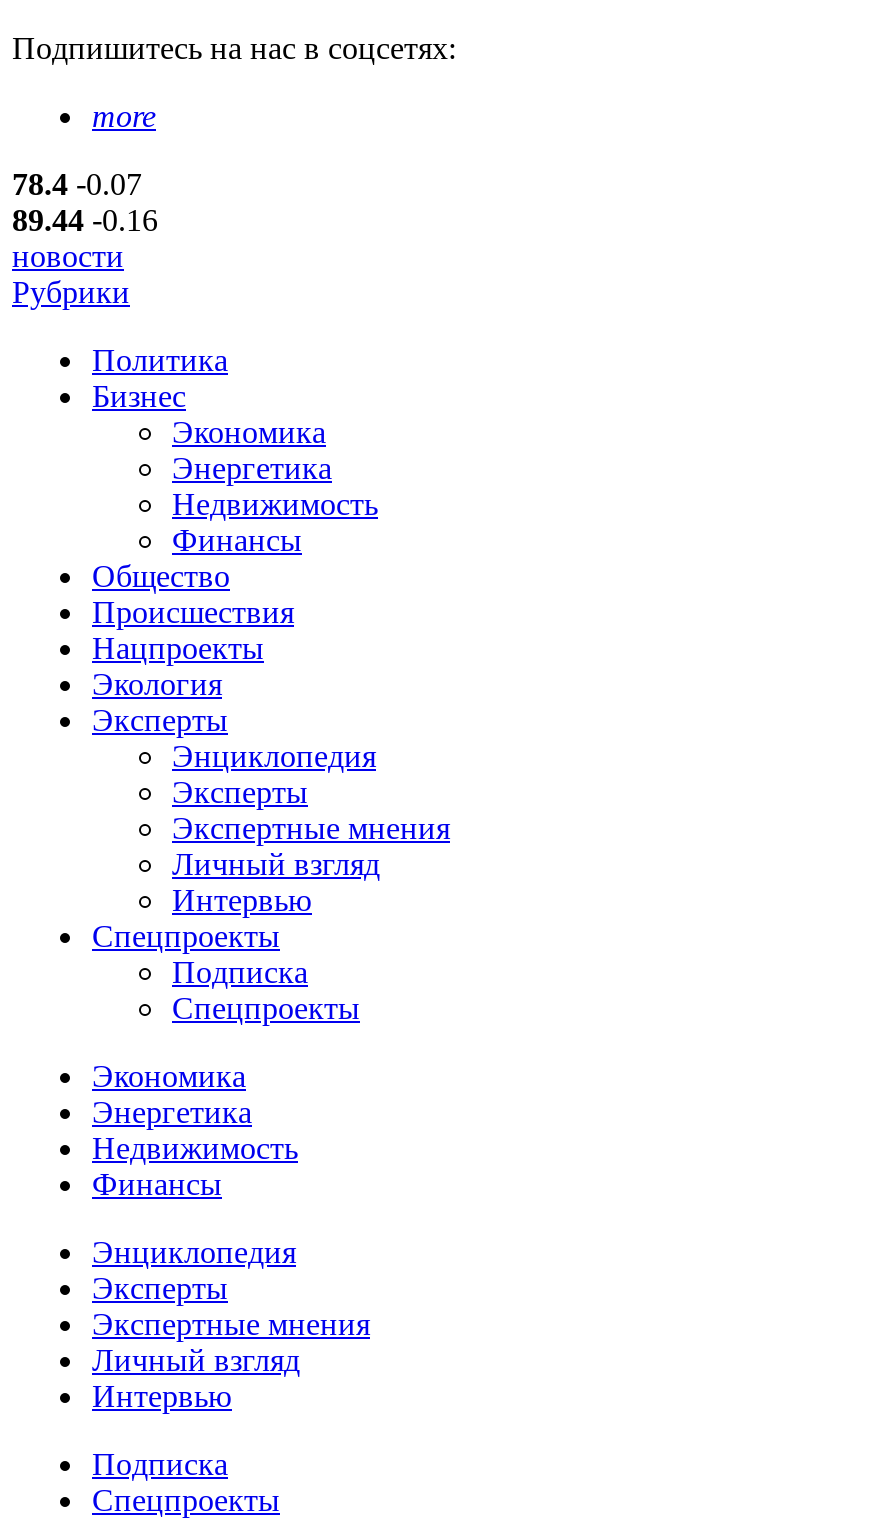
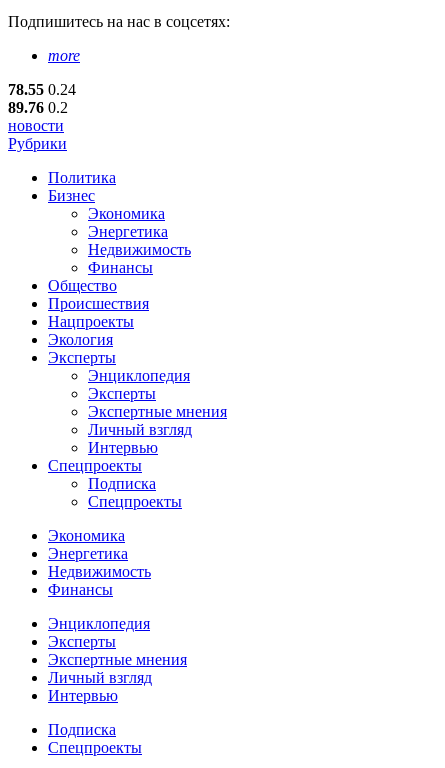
- 78.4 -0.07
+ 78.55 0.24

- 89.44 -0.16
+ 89.76 0.2
